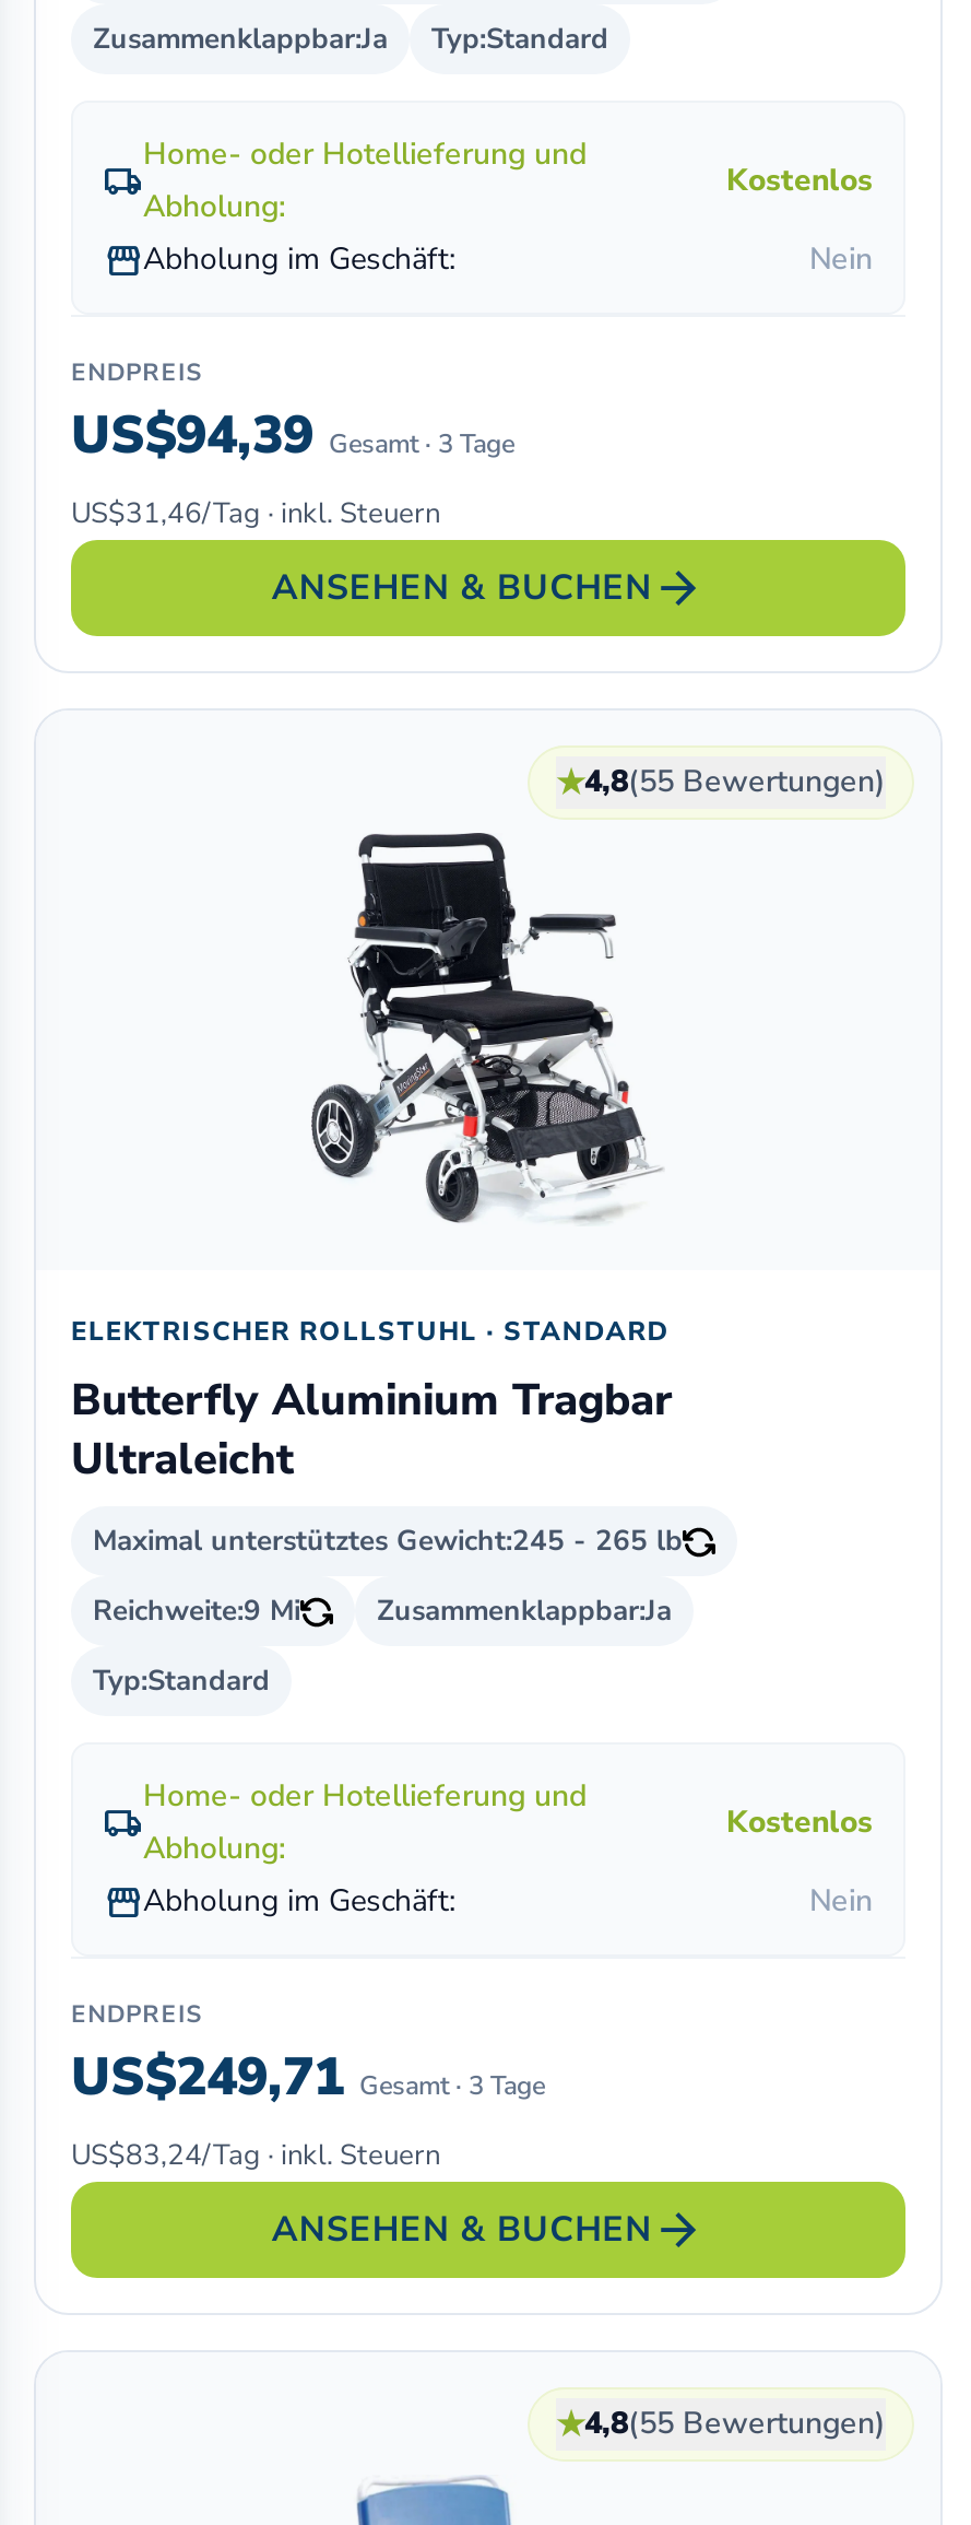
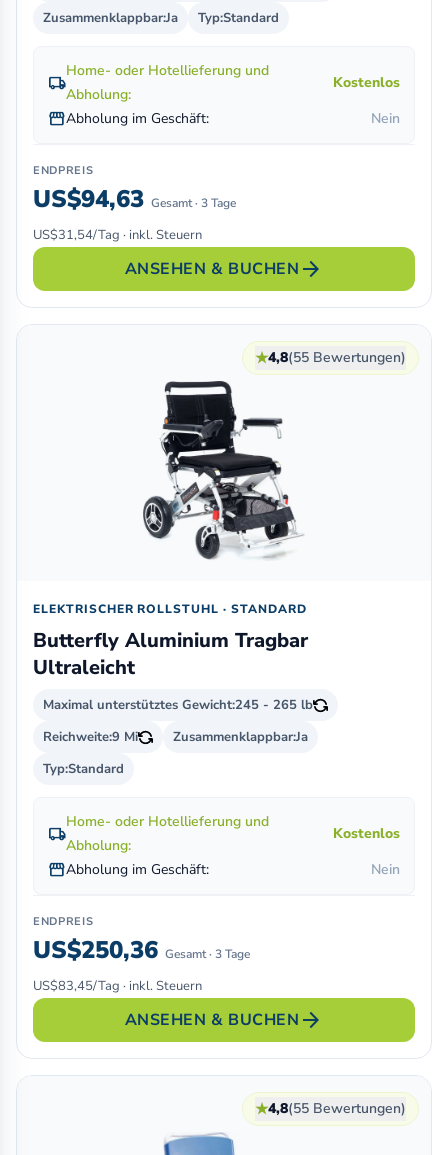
- US$94,39 Gesamt · 3 Tage
+ US$94,63 Gesamt · 3 Tage

- US$31,46/Tag · inkl. Steuern
+ US$31,54/Tag · inkl. Steuern

- US$249,71 Gesamt · 3 Tage
+ US$250,36 Gesamt · 3 Tage

- US$83,24/Tag · inkl. Steuern
+ US$83,45/Tag · inkl. Steuern
